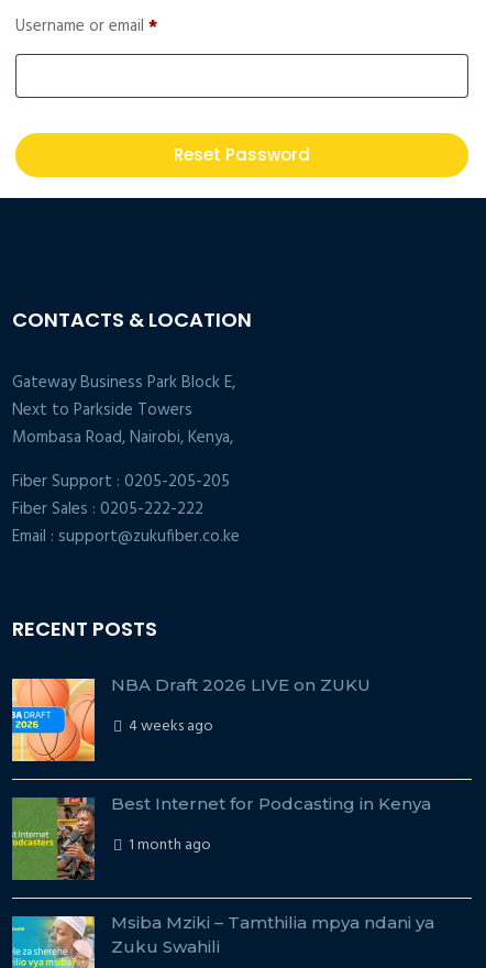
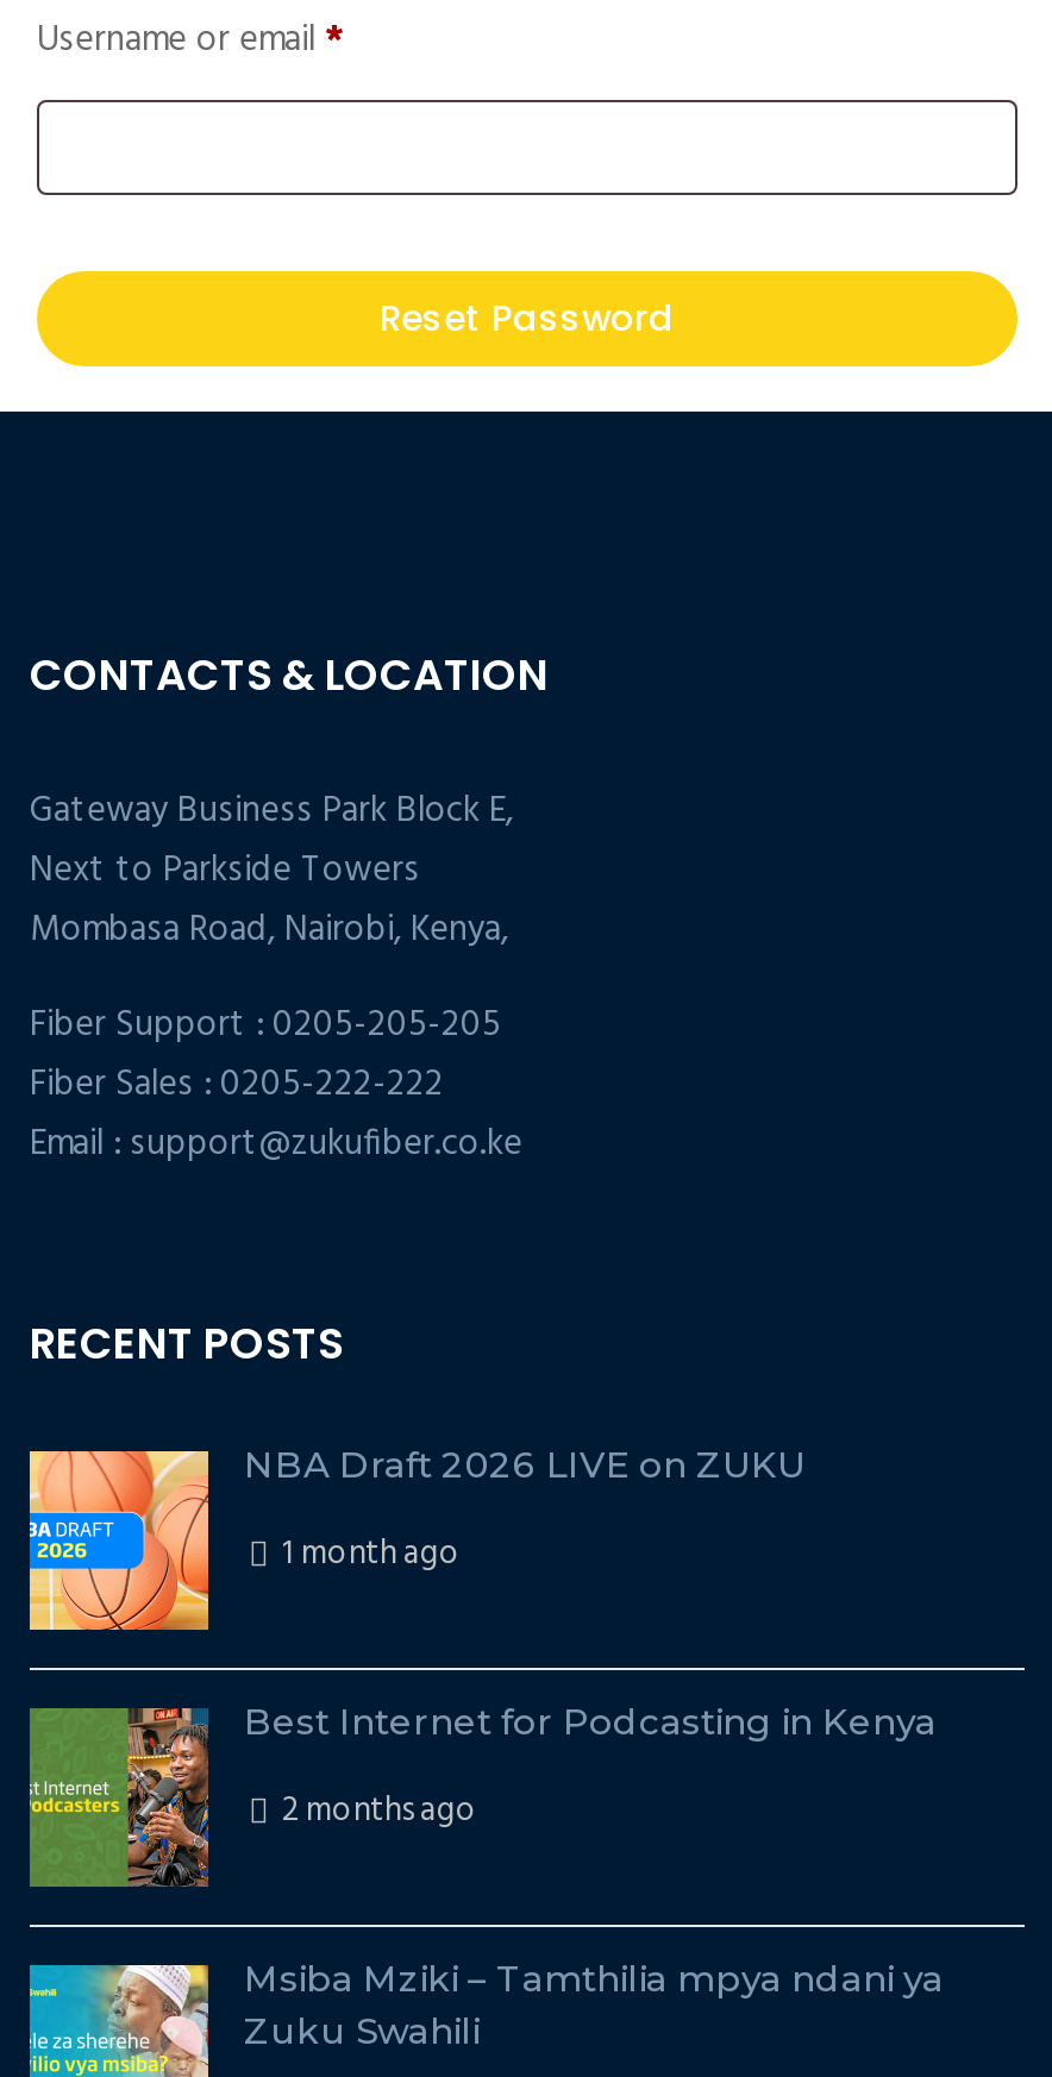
- 4 weeks ago
+ 1 month ago

- 1 month ago
+ 2 months ago
